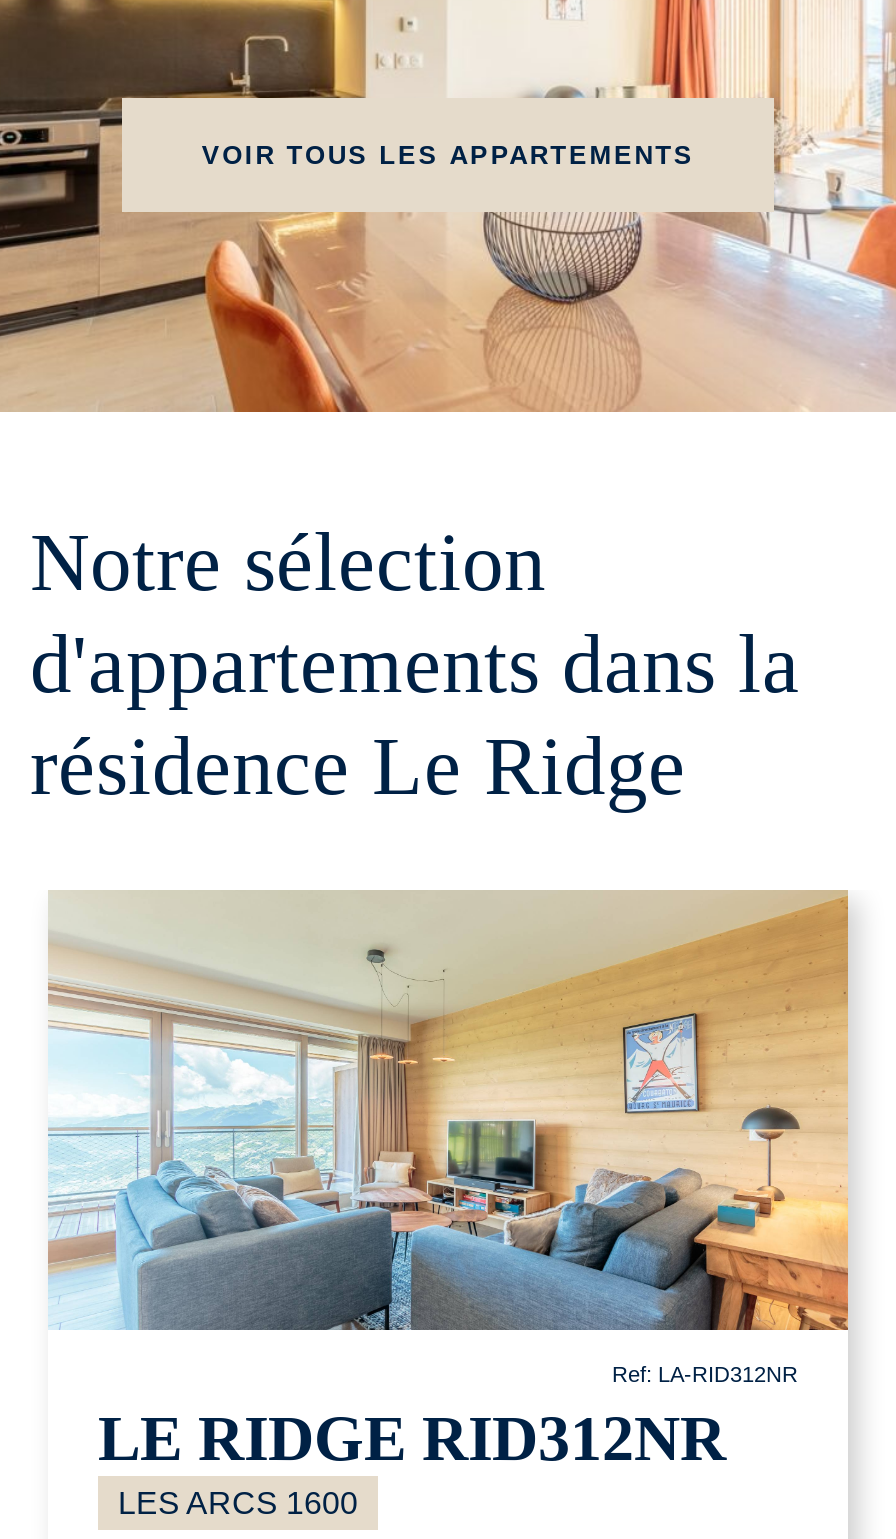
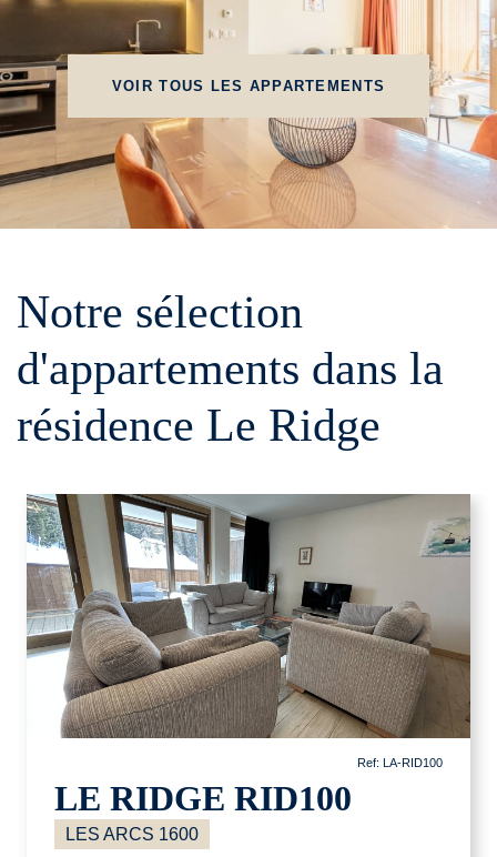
- [image]
- Ref: LA-RID312NR
+ [image]
+ Ref: LA-RID100

- LE RIDGE RID312NR
+ LE RIDGE RID100
